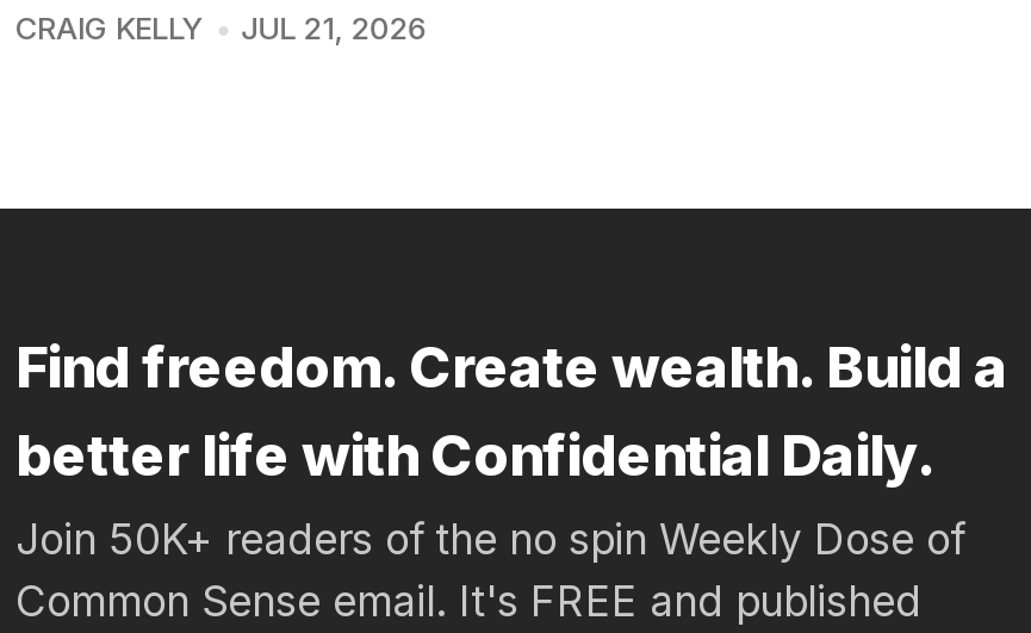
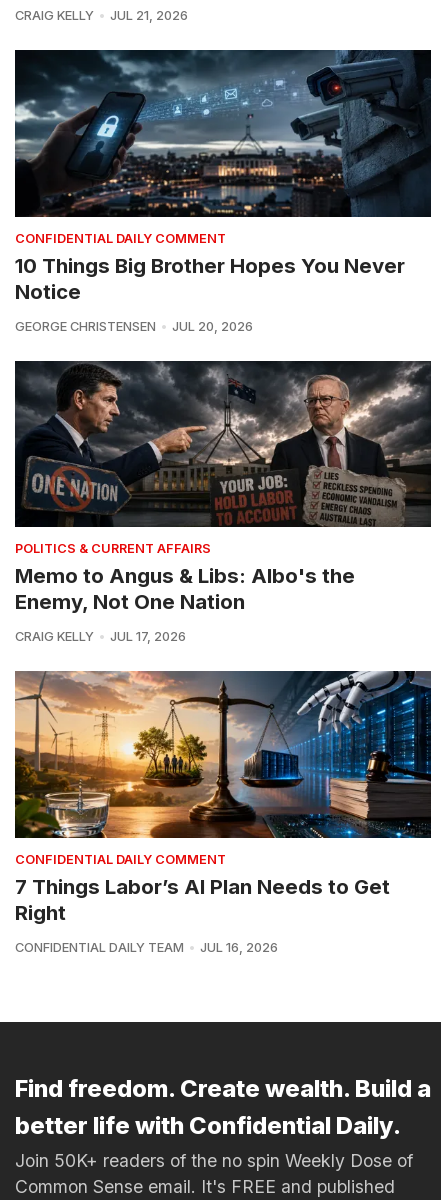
+ [image]
+ CONFIDENTIAL DAILY COMMENT
+ 10 Things Big Brother Hopes You Never
+ Notice
+ GEORGE CHRISTENSEN
+ JUL 20, 2026

+ [image]
+ POLITICS & CURRENT AFFAIRS
+ Memo to Angus & Libs: Albo's the
+ Enemy, Not One Nation
+ CRAIG KELLY
+ JUL 17, 2026

+ [image]
+ CONFIDENTIAL DAILY COMMENT
+ 7 Things Labor’s AI Plan Needs to Get
+ Right
+ CONFIDENTIAL DAILY TEAM
+ JUL 16, 2026
